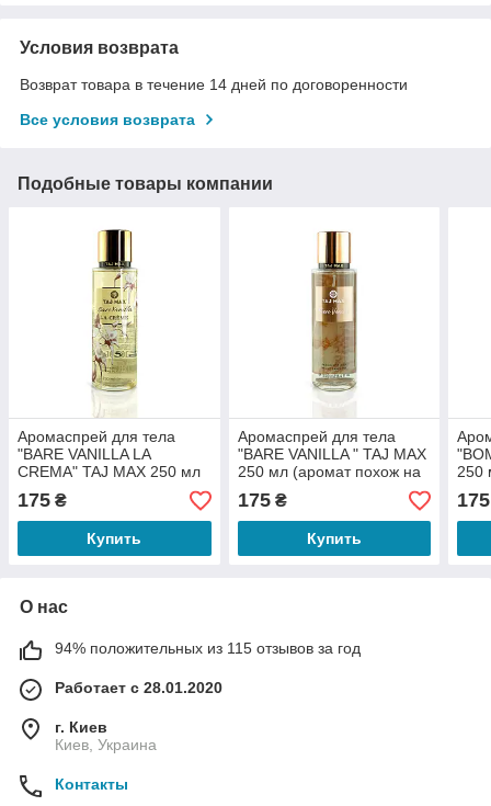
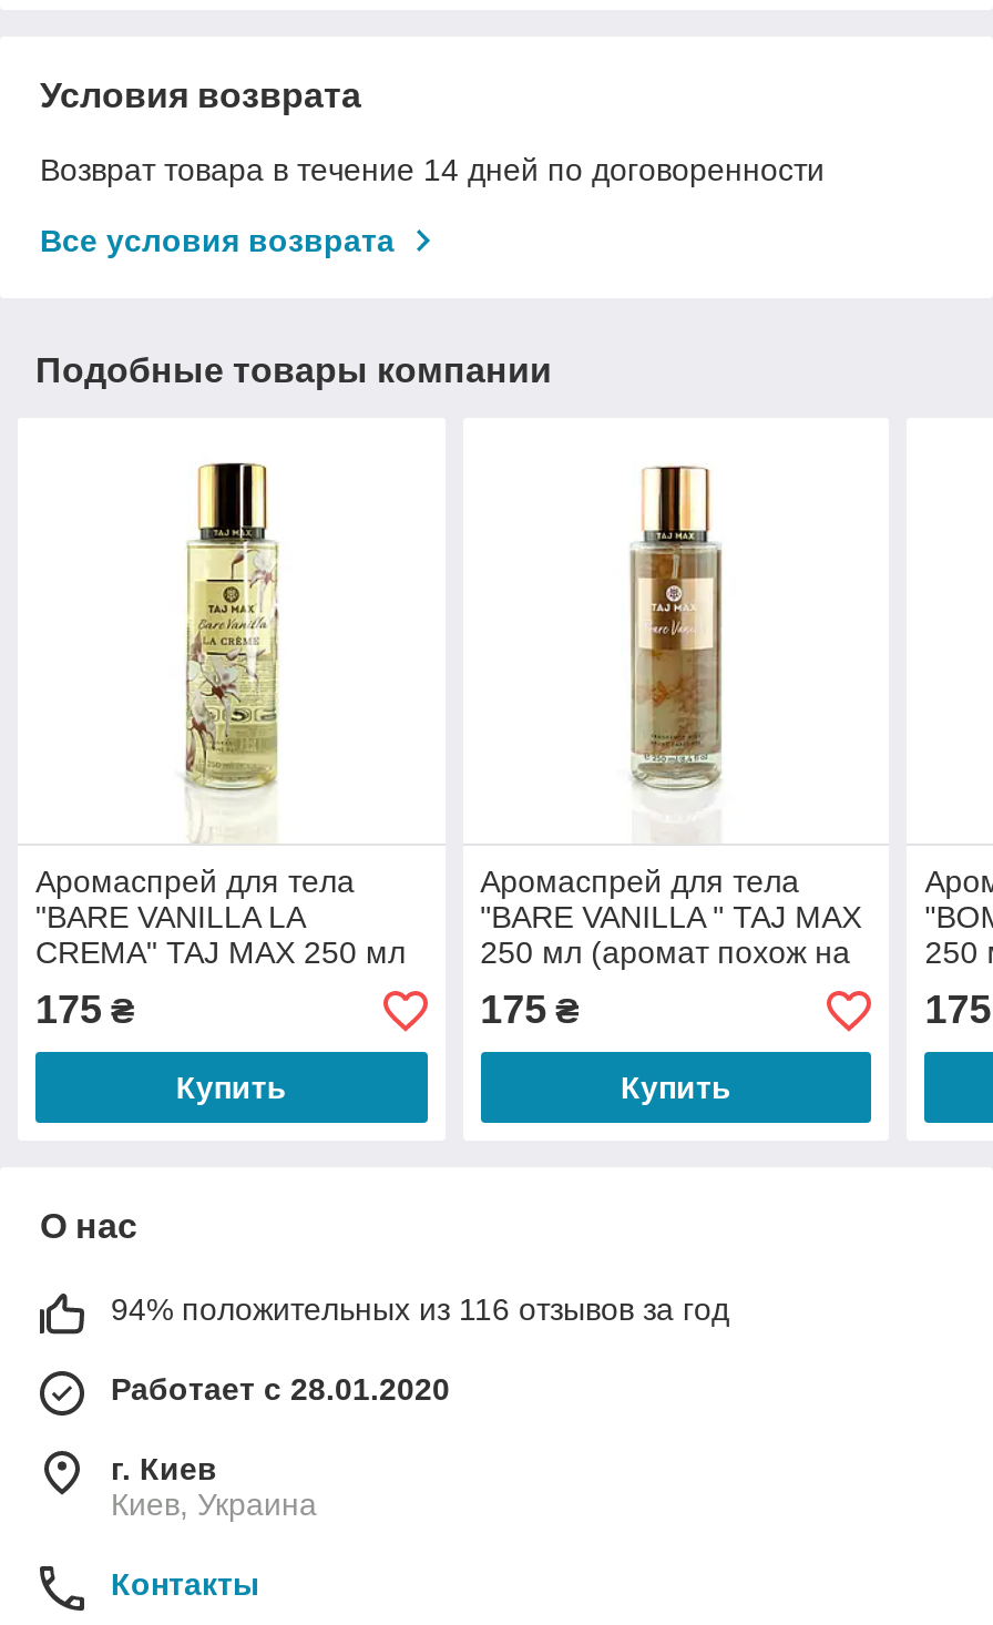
- 94% положительных из 115 отзывов за год
+ 94% положительных из 116 отзывов за год
